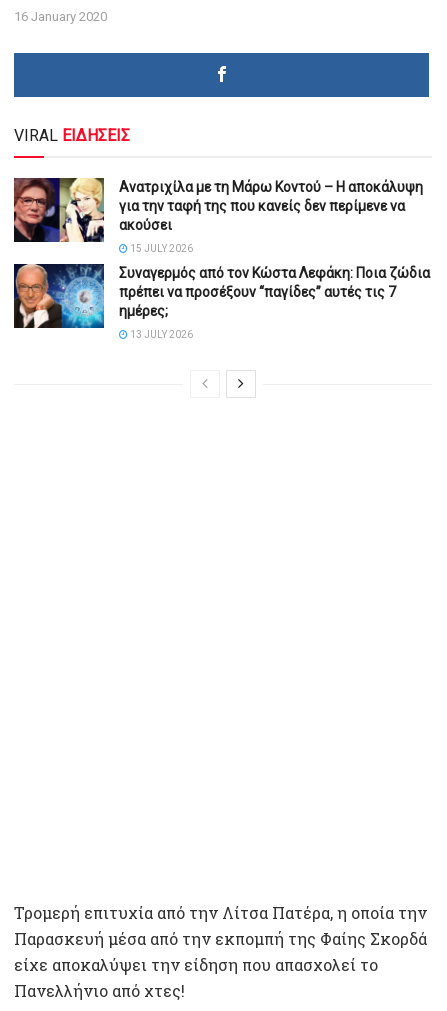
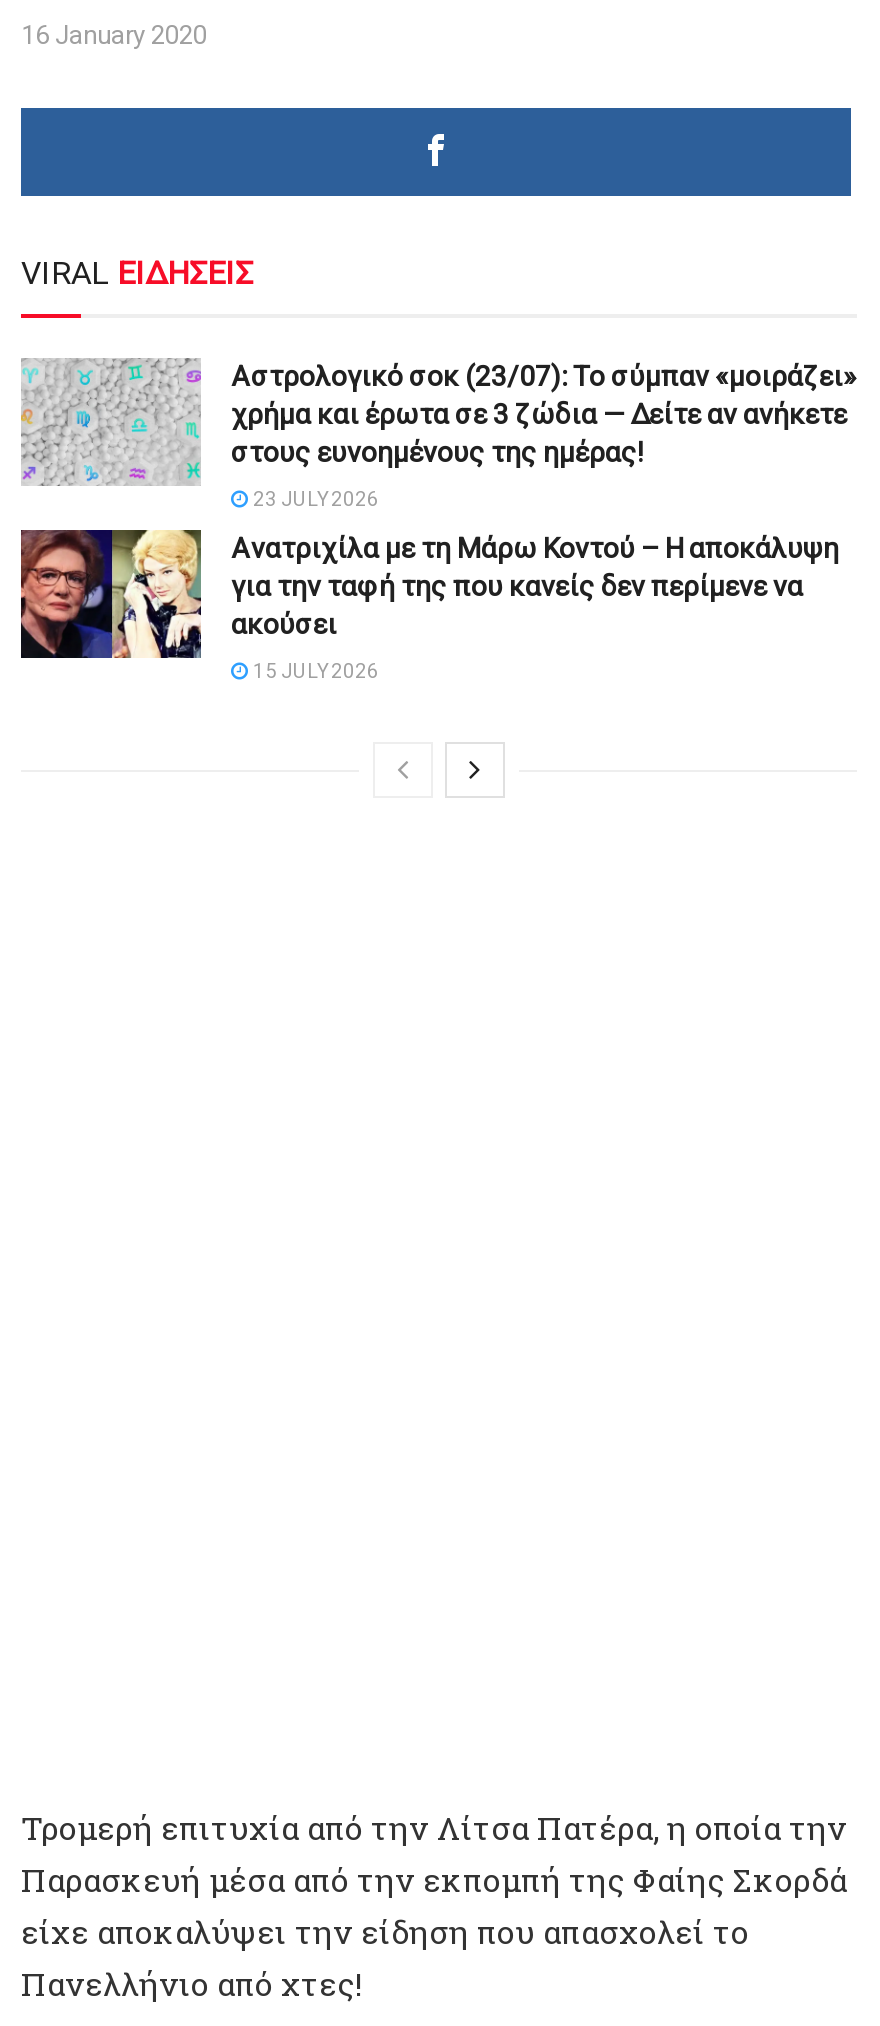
+ [image]
+ Αστρολογικό σοκ (23/07): Το σύμπαν «μοιράζει»
+ χρήμα και έρωτα σε 3 ζώδια — Δείτε αν ανήκετε
+ στους ευνοημένους της ημέρας!
+ 23 JULY 2026

moved down: [image] | Ανατριχίλα με τη Μάρω Κοντού – Η αποκάλυψη | για την ταφή της που κανείς δεν περίμενε να | ακούσει | 15 JULY 2026

- [image]
- Συναγερμός από τον Κώστα Λεφάκη: Ποια ζώδια
- πρέπει να προσέξουν “παγίδες” αυτές τις 7
- ημέρες;
- 13 JULY 2026
